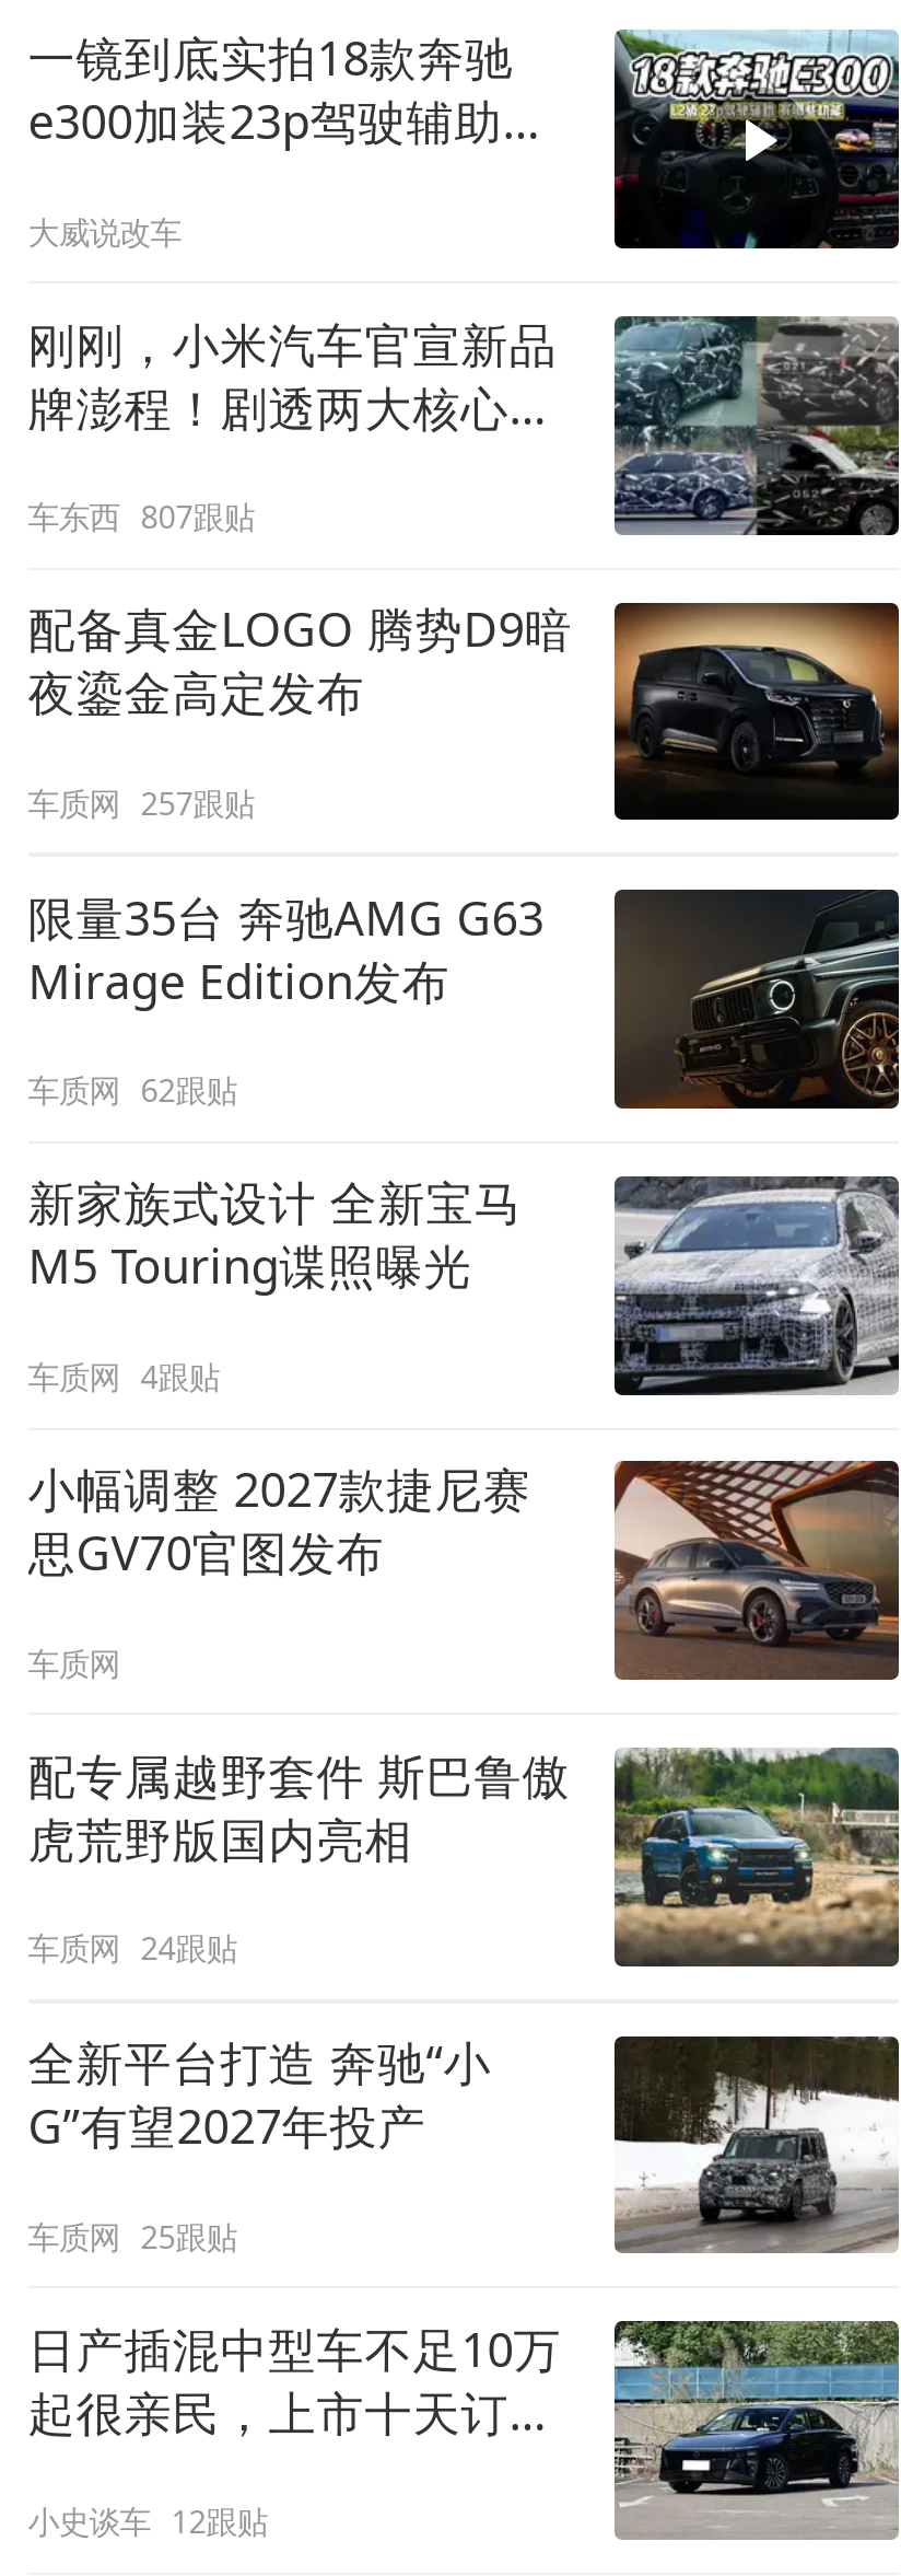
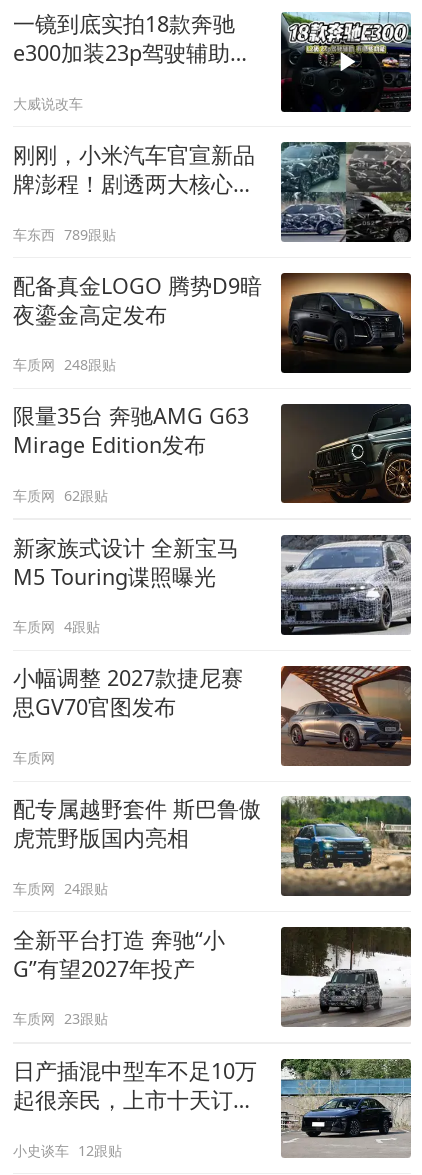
- 车东西 807跟贴
+ 车东西 789跟贴

- 车质网 257跟贴
+ 车质网 248跟贴

- 车质网 25跟贴
+ 车质网 23跟贴
